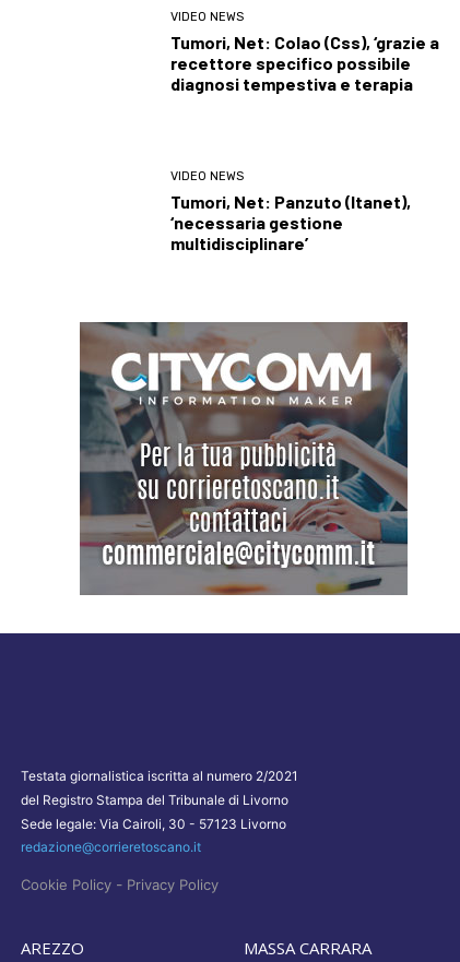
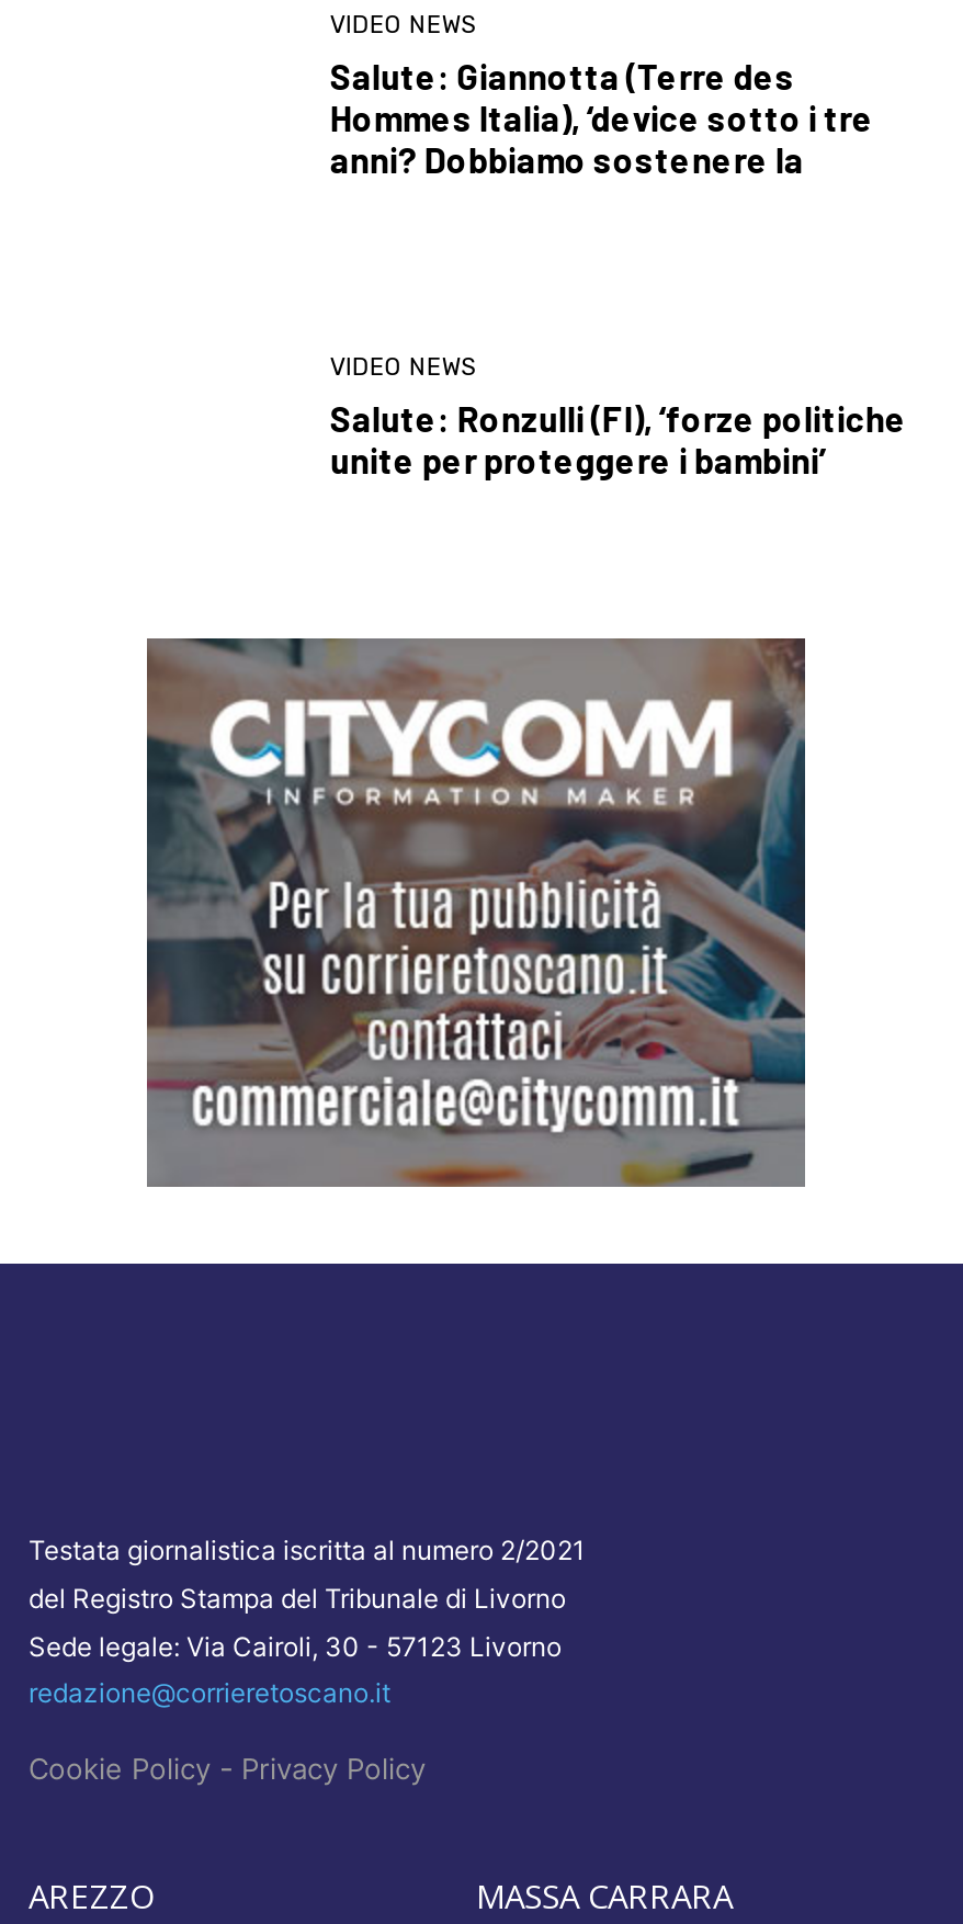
- Tumori, Net: Colao (Css), ‘grazie a
- recettore specifico possibile
- diagnosi tempestiva e terapia
+ Salute: Giannotta (Terre des
+ Hommes Italia), ‘device sotto i tre
+ anni? Dobbiamo sostenere la

- Tumori, Net: Panzuto (Itanet),
- ‘necessaria gestione
- multidisciplinare’
+ Salute: Ronzulli (FI), ‘forze politiche
+ unite per proteggere i bambini’
